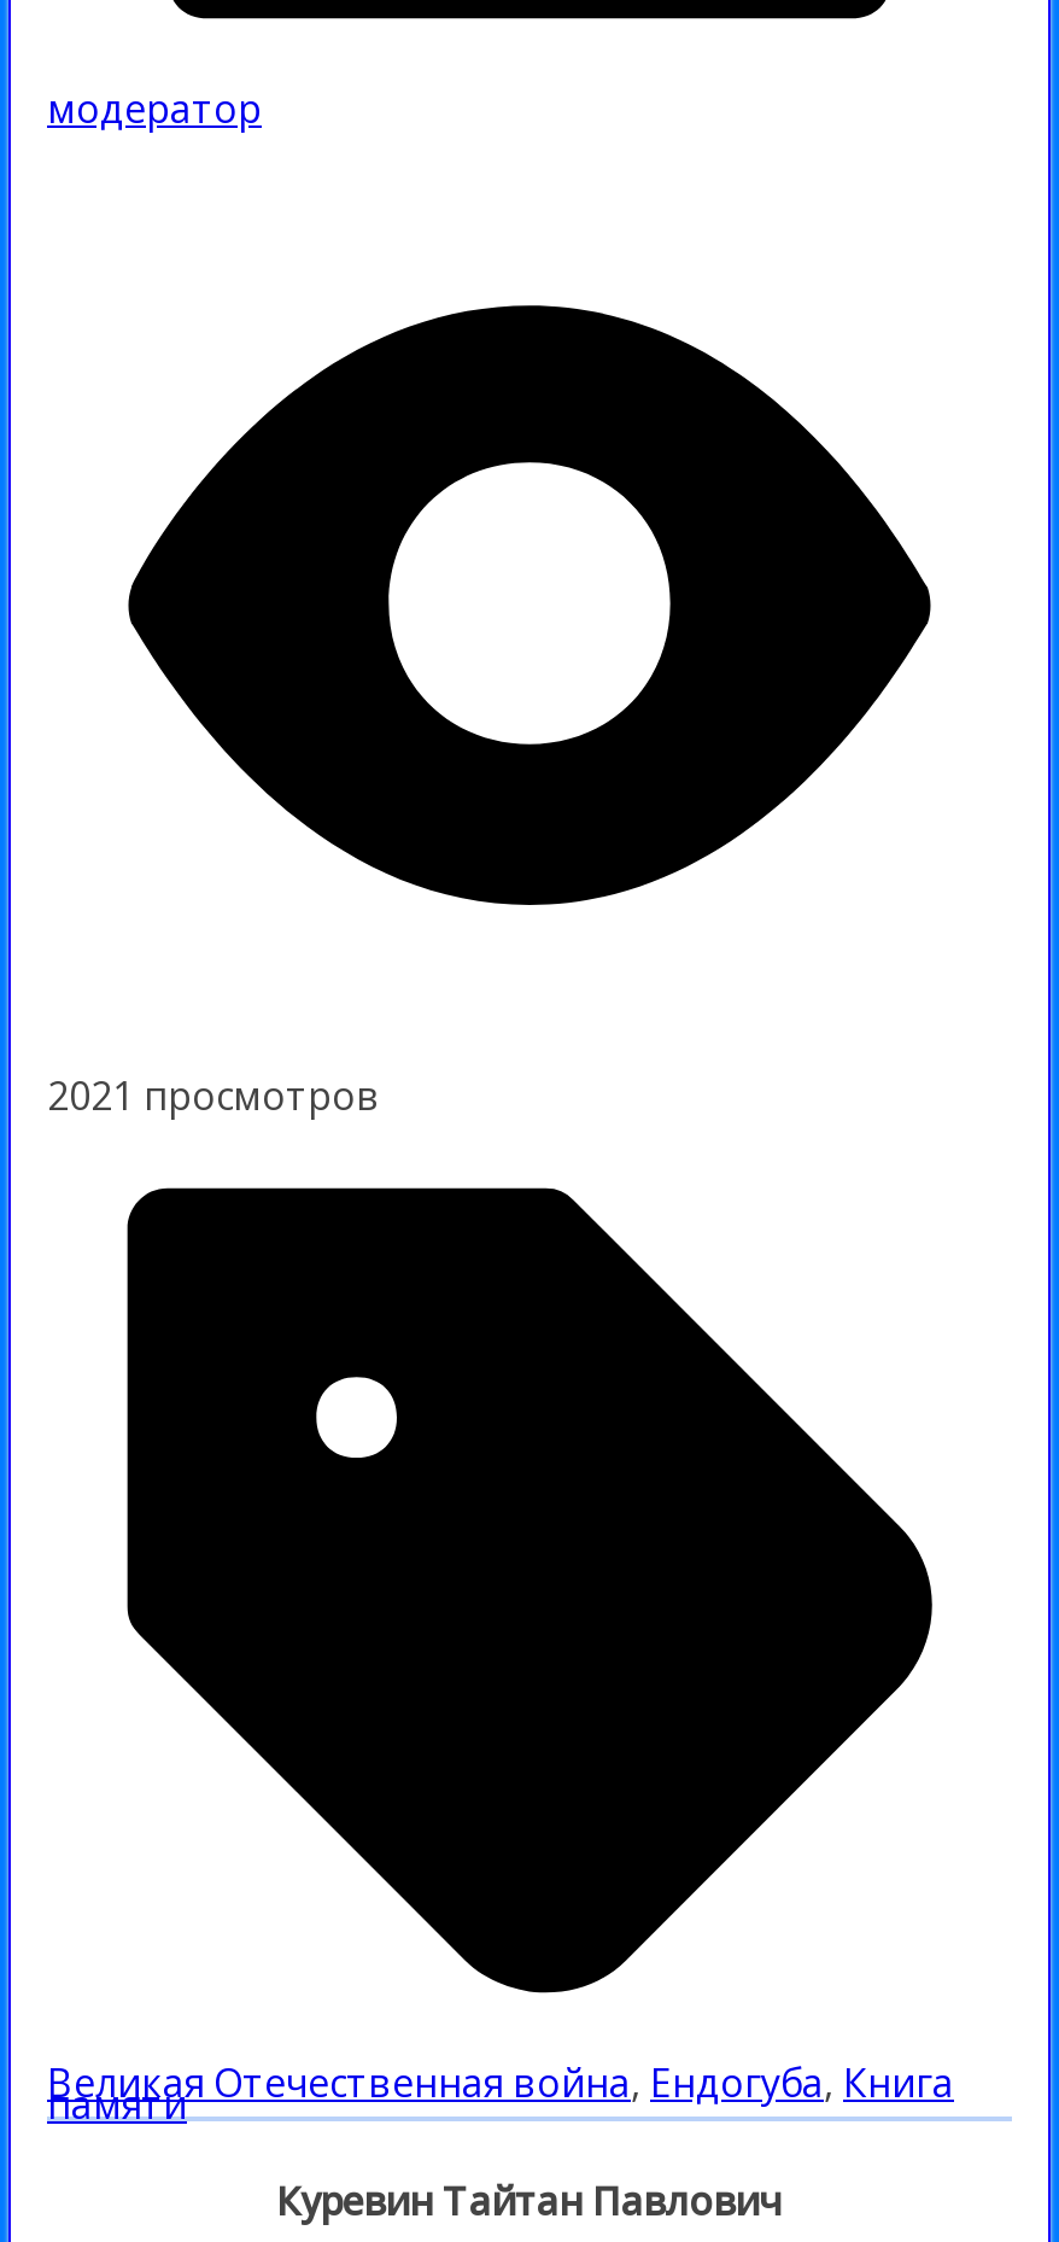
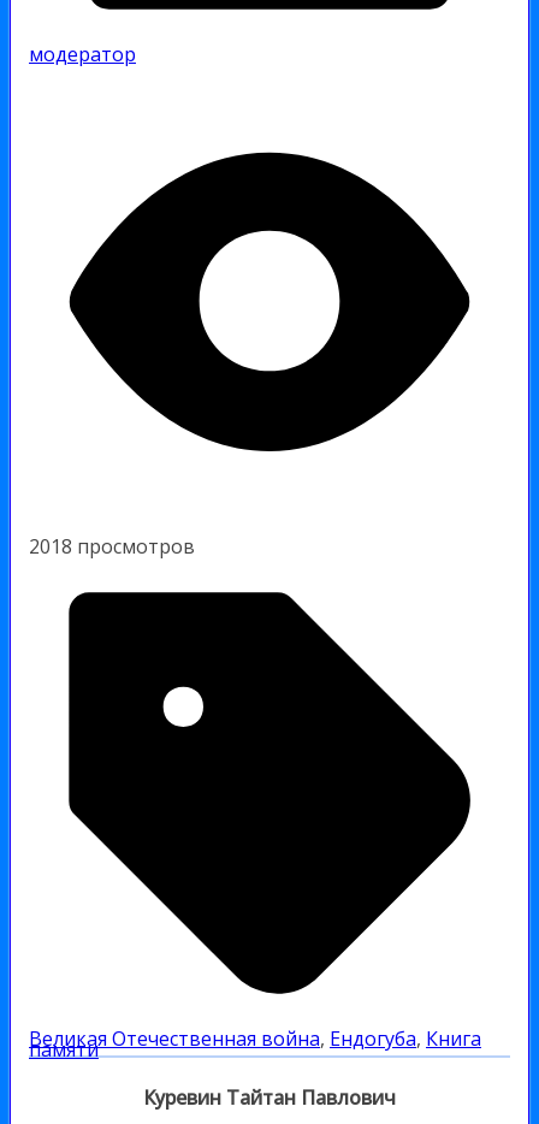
- 2021 просмотров
+ 2018 просмотров
